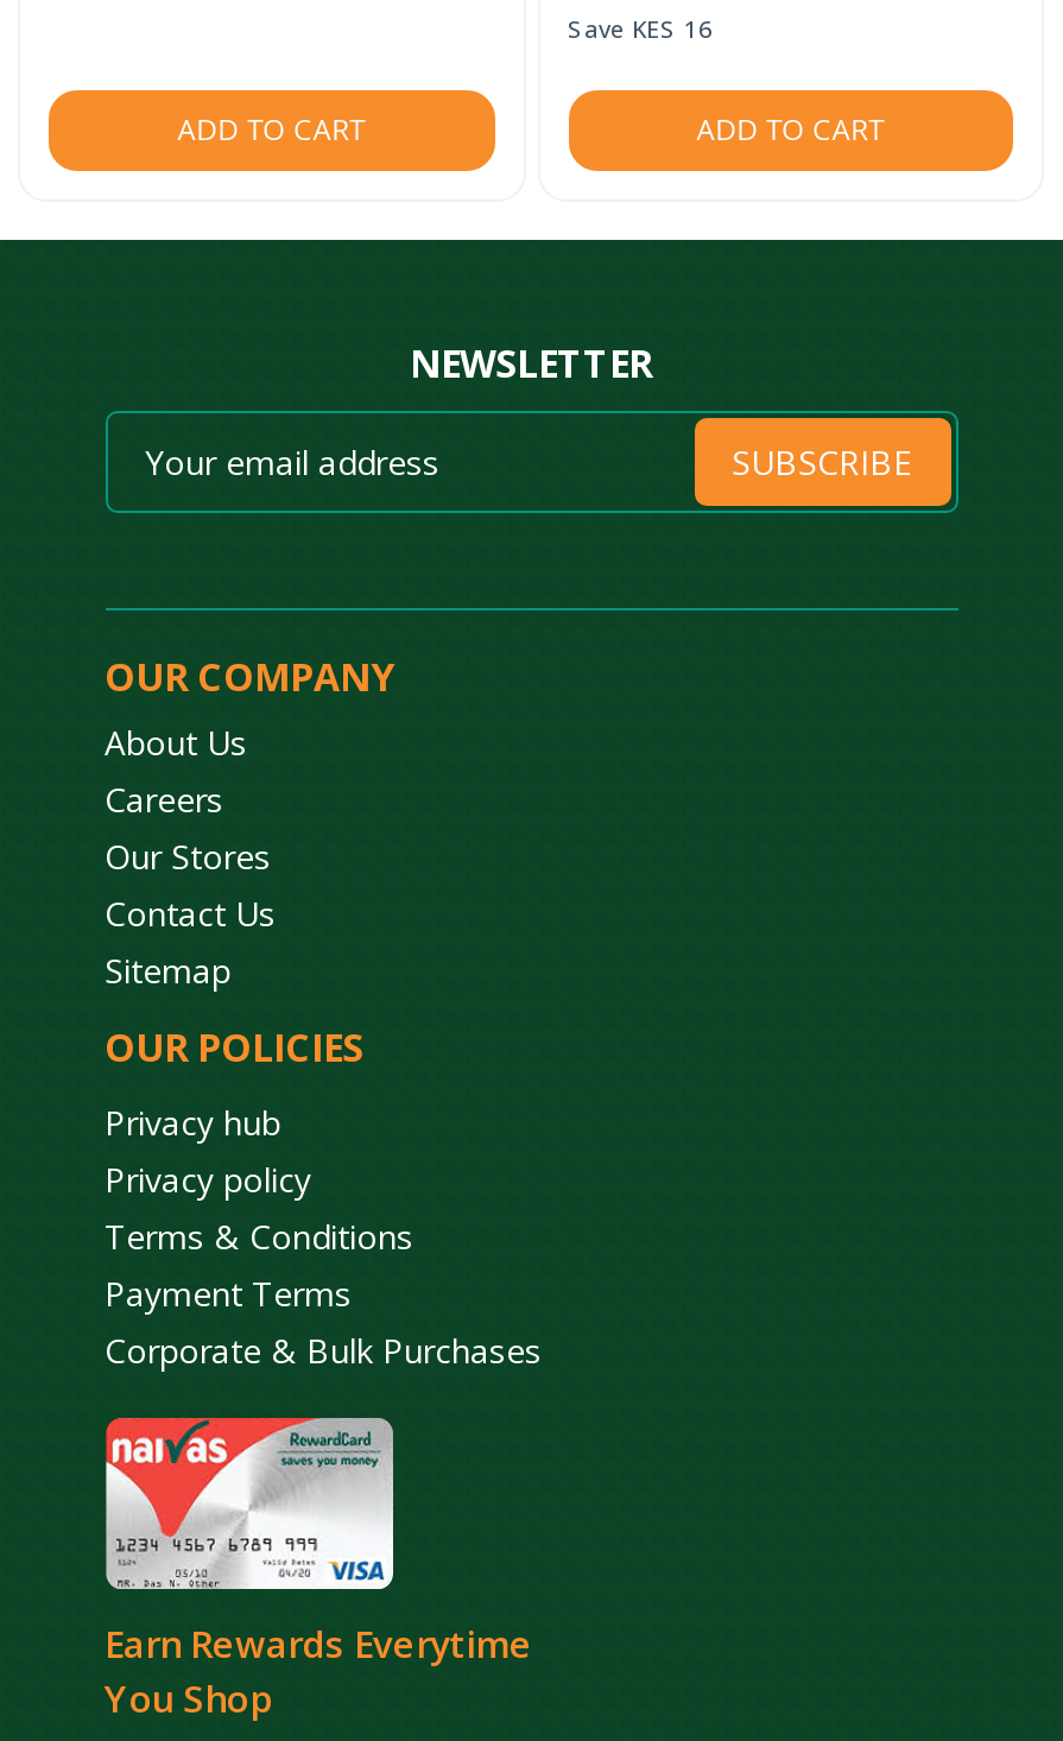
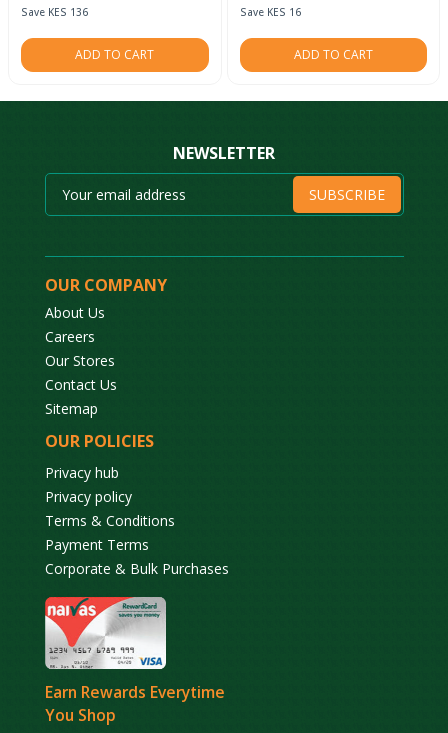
+ Save KES 136
